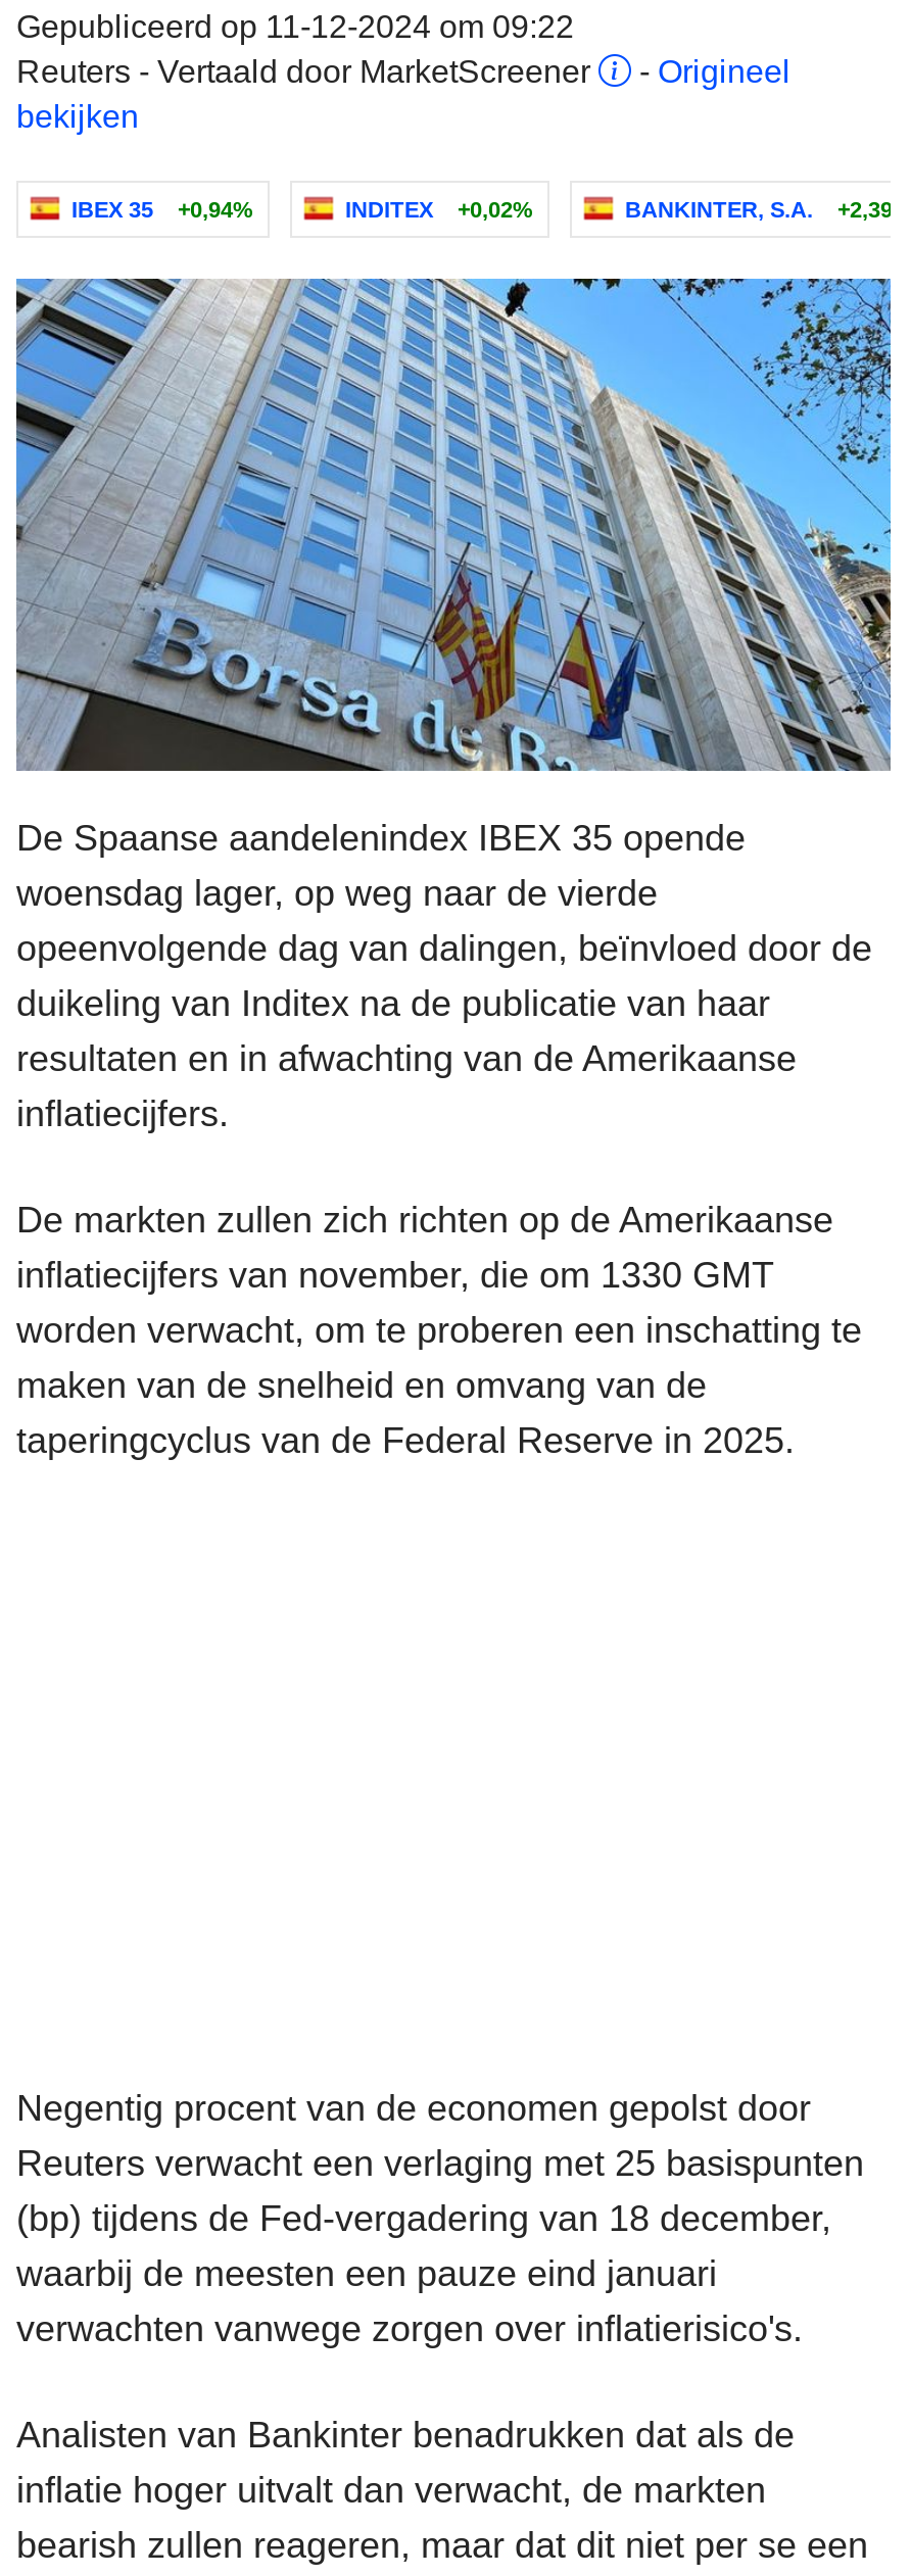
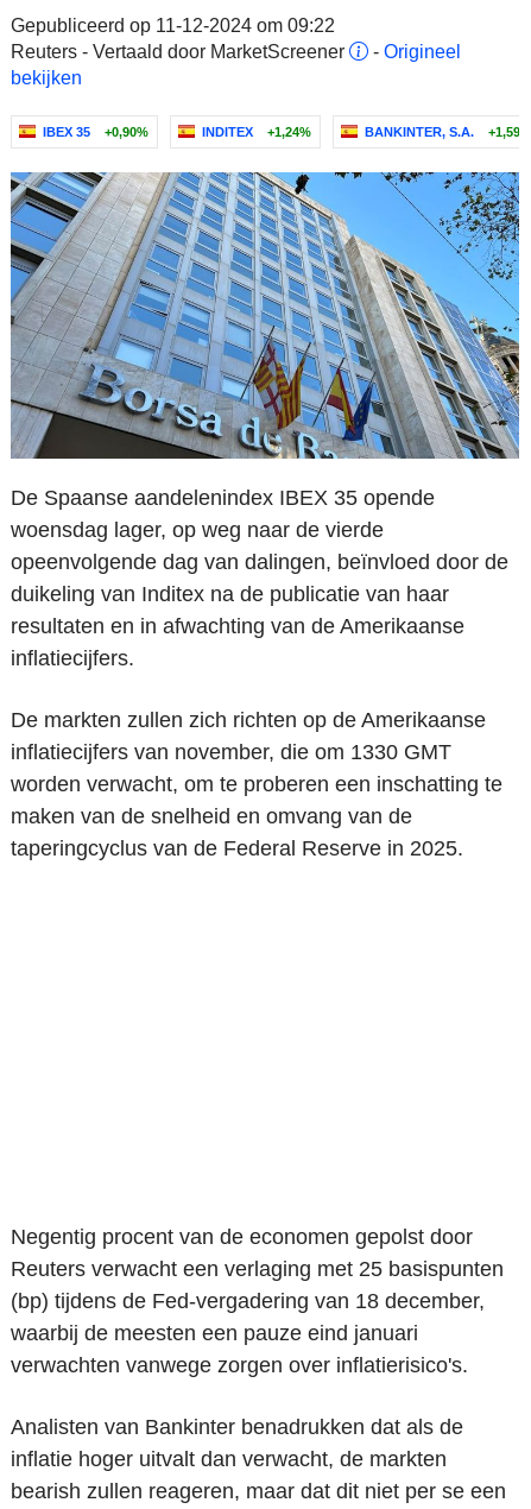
- IBEX 35 +0,94%
+ IBEX 35 +0,90%

- INDITEX +0,02%
+ INDITEX +1,24%

- BANKINTER, S.A. +2,39%
+ BANKINTER, S.A. +1,59%
